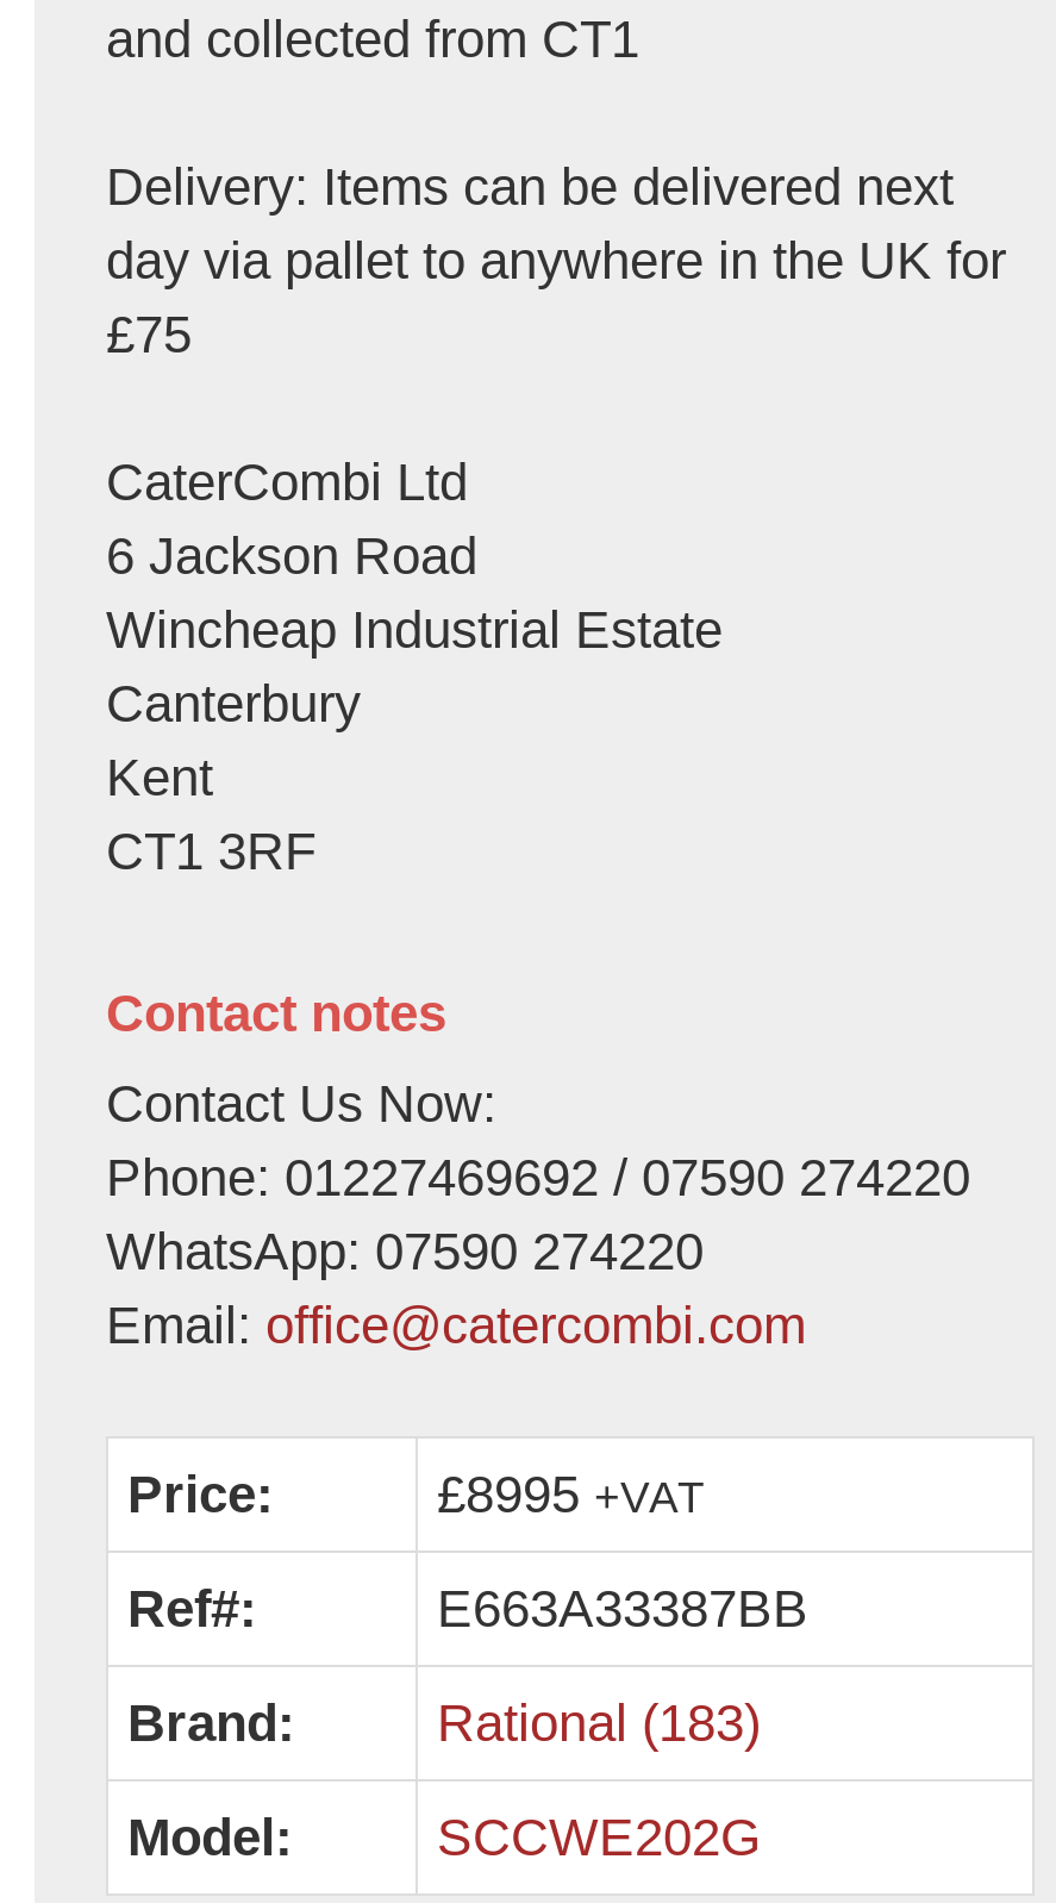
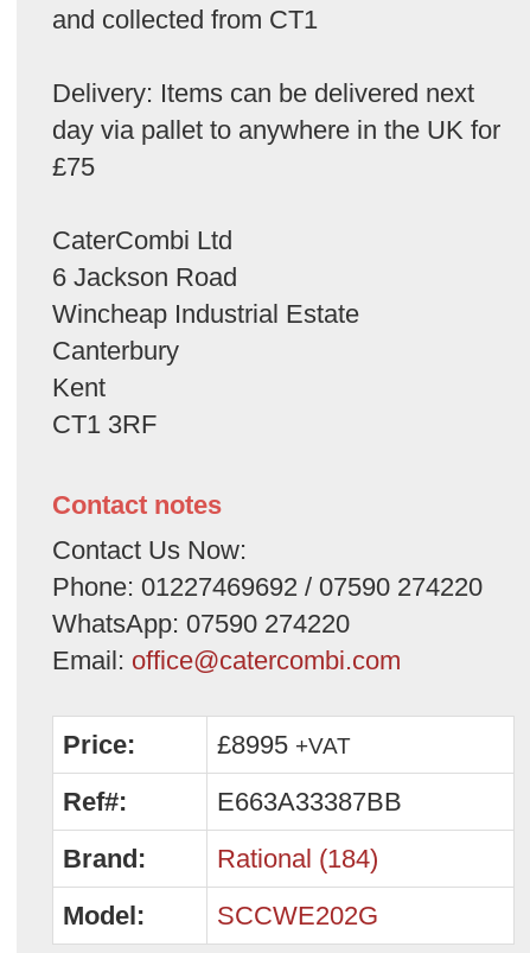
- Rational (183)
+ Rational (184)
